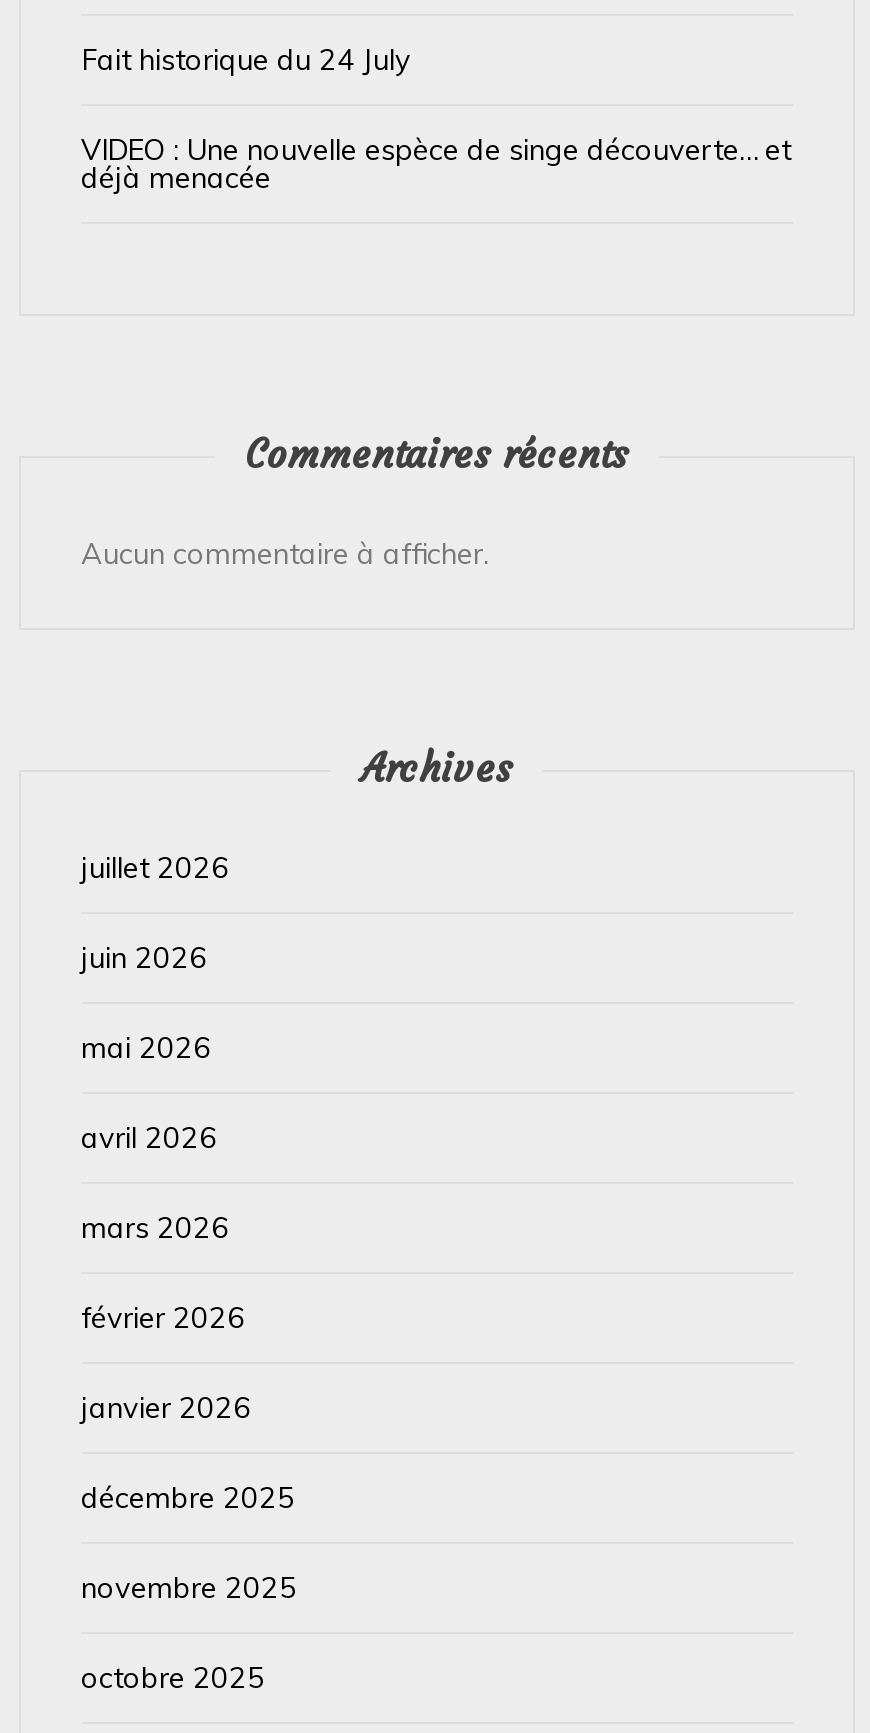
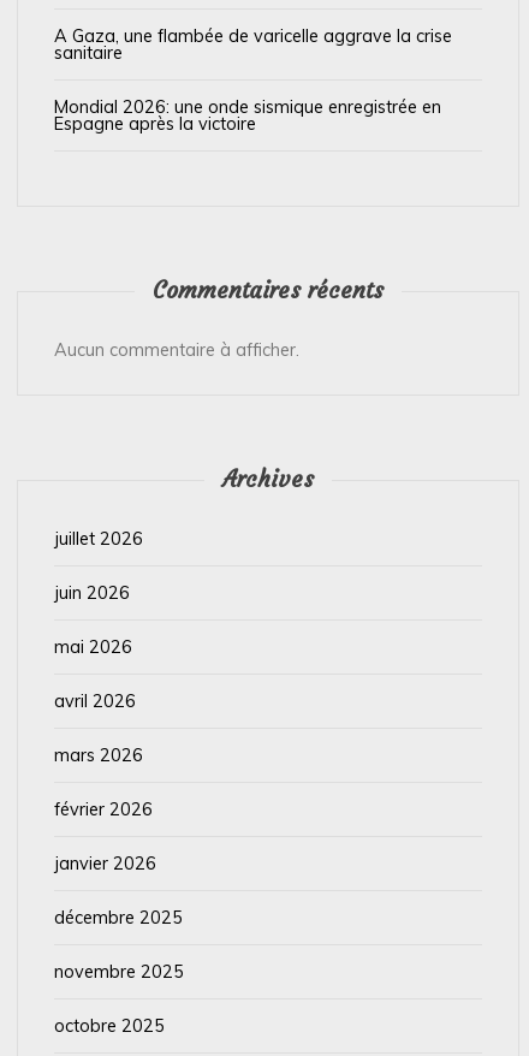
- Fait historique du 24 July
+ A Gaza, une flambée de varicelle aggrave la crise
+ sanitaire

- VIDEO : Une nouvelle espèce de singe découverte… et
- déjà menacée
+ Mondial 2026: une onde sismique enregistrée en
+ Espagne après la victoire
